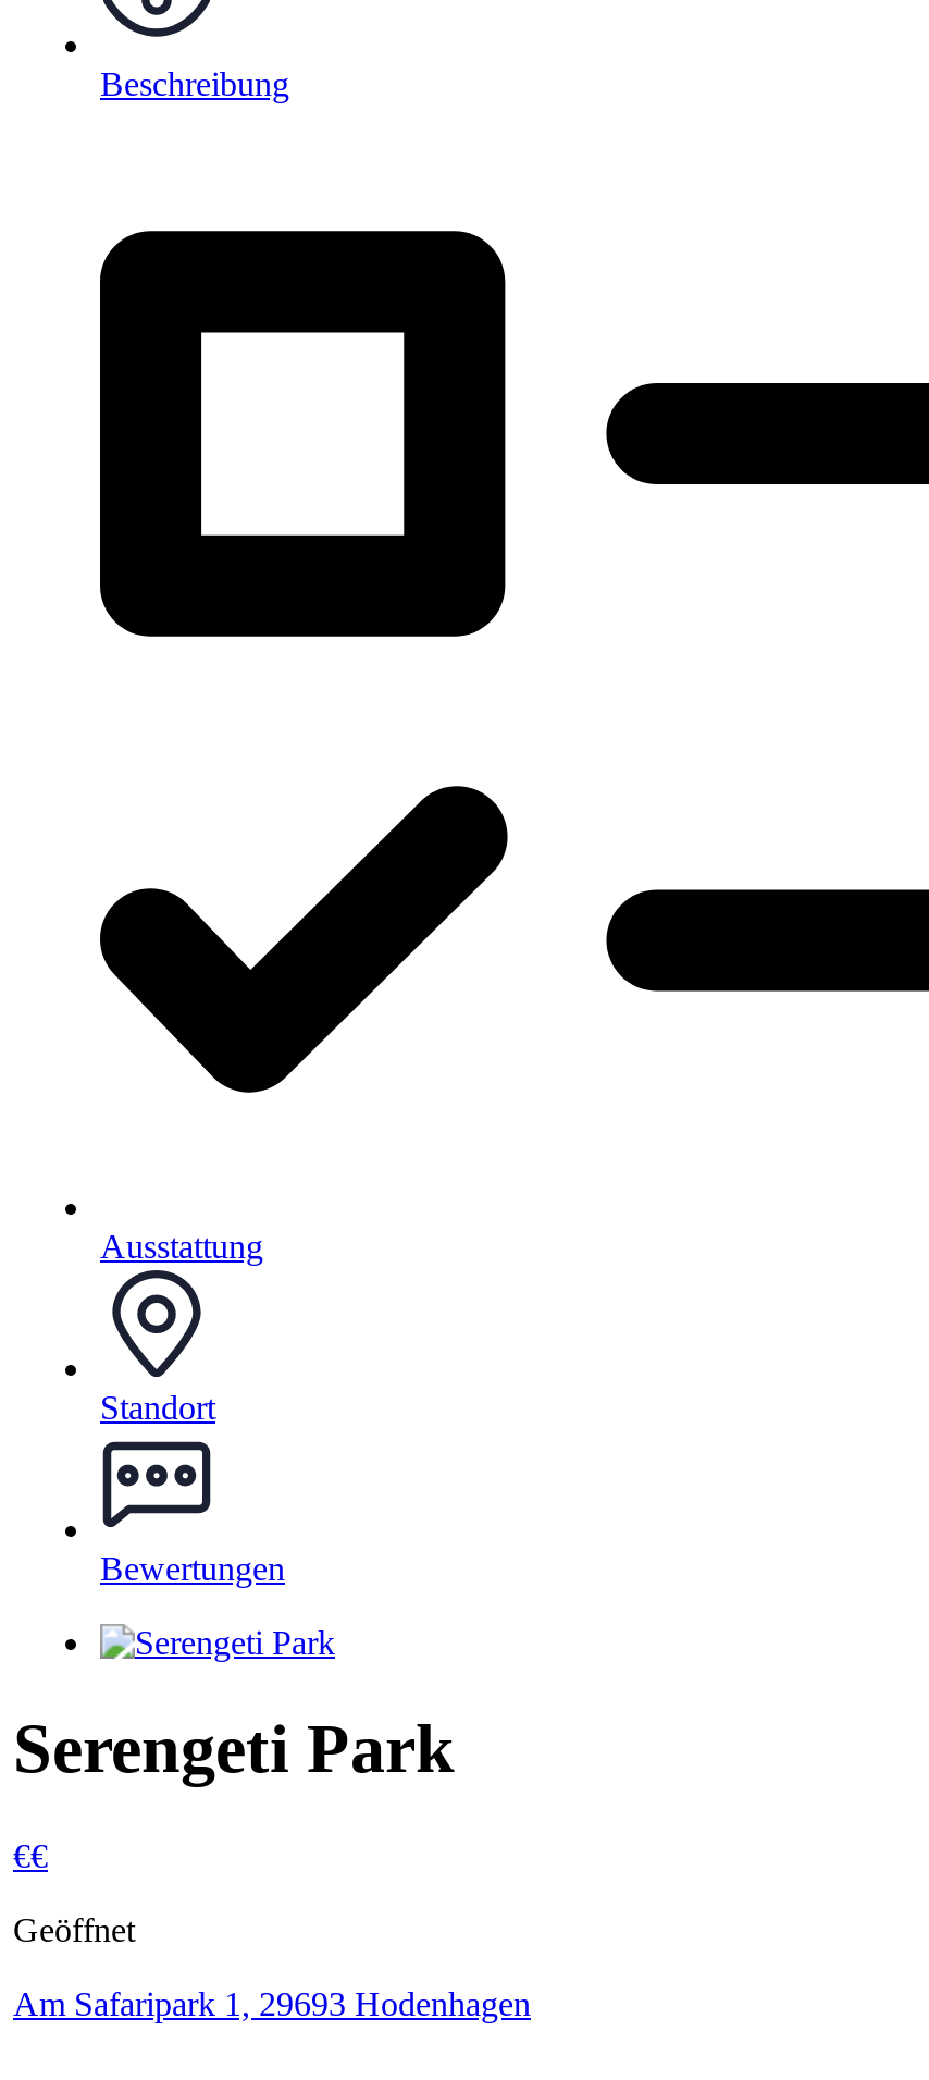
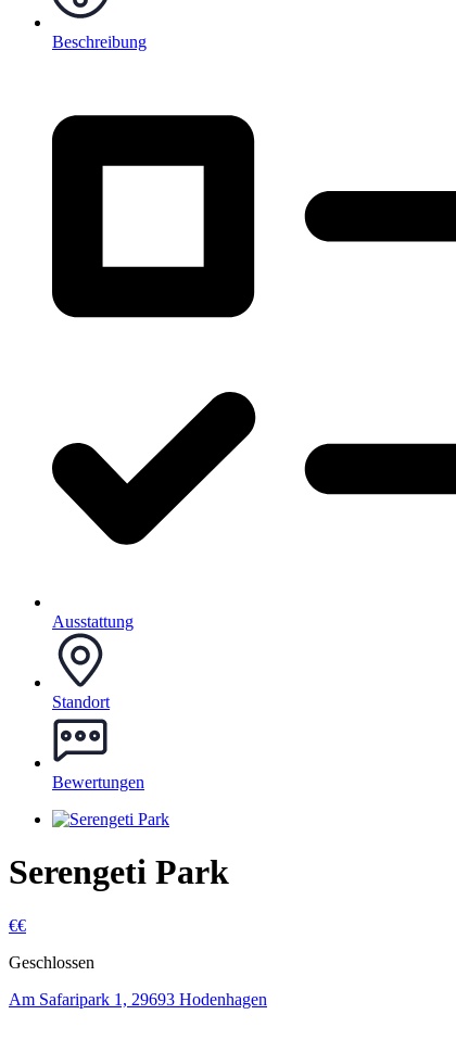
- Geöffnet
+ Geschlossen
